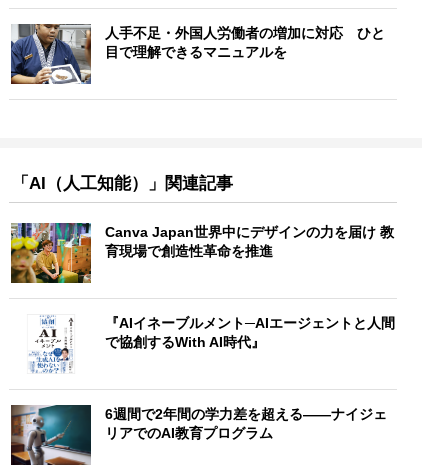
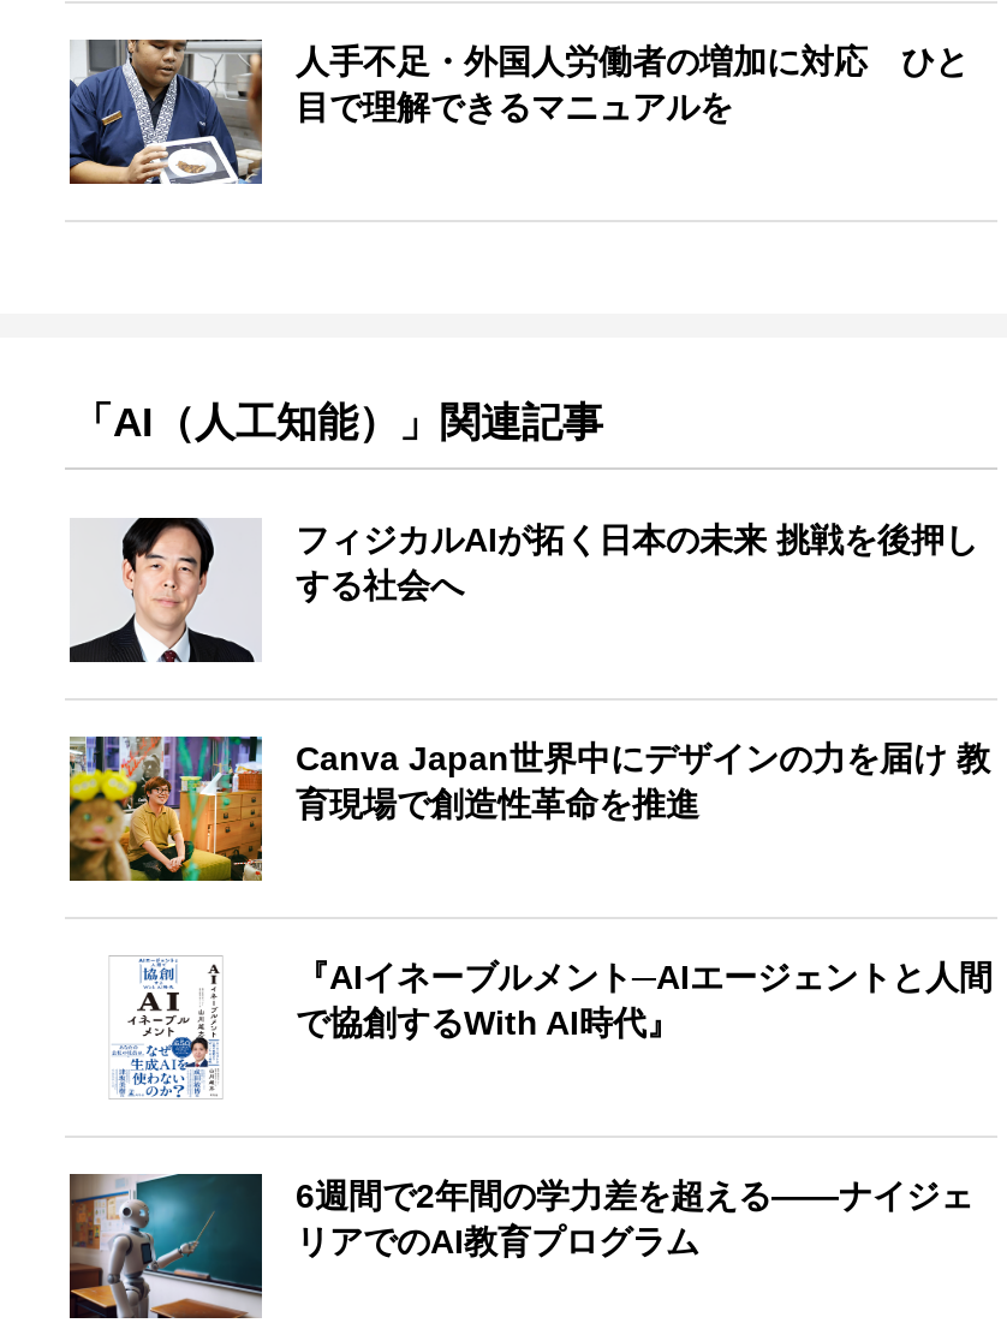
+ [image]
+ フィジカルAIが拓く日本の未来 挑戦を後押し
+ する社会へ
